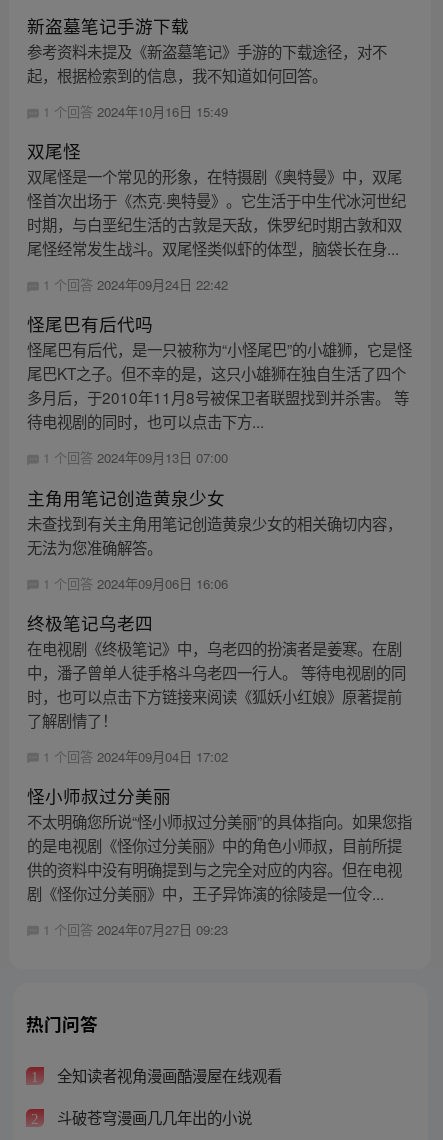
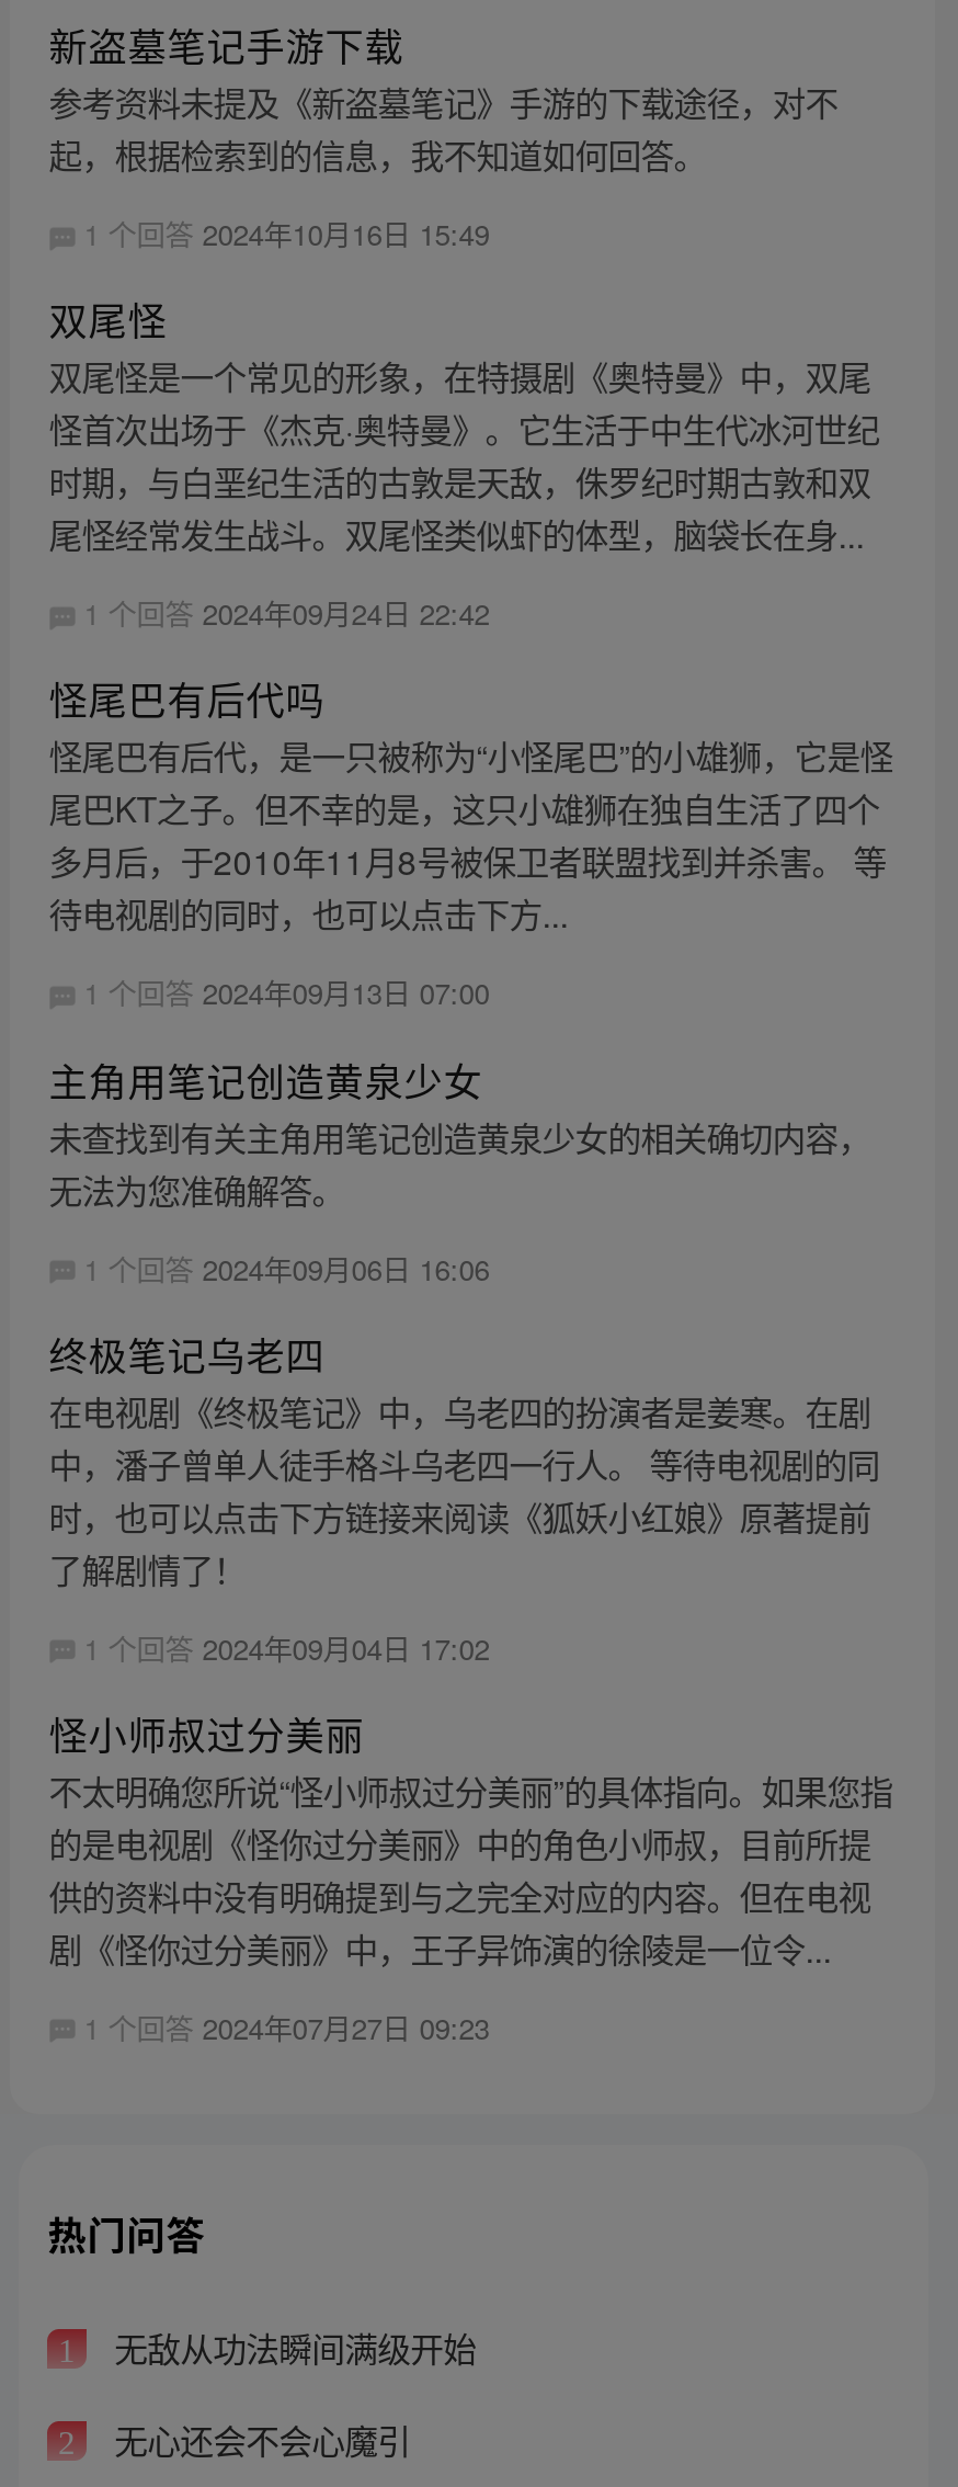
- 全知读者视角漫画酷漫屋在线观看
+ 无敌从功法瞬间满级开始

- 斗破苍穹漫画几几年出的小说
+ 无心还会不会心魔引
